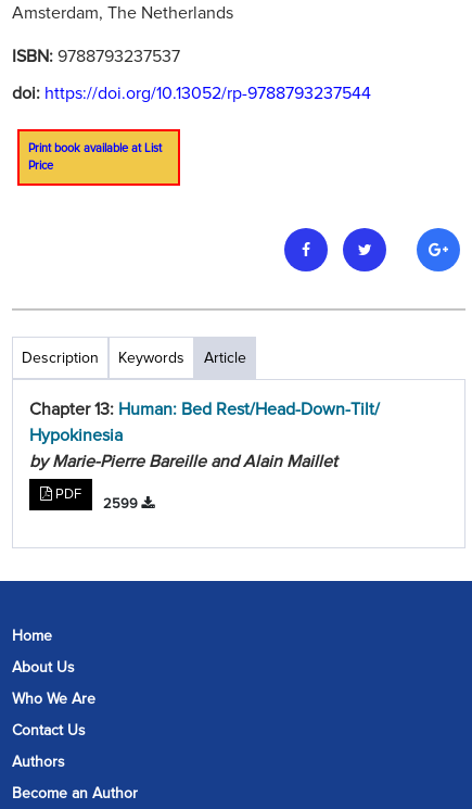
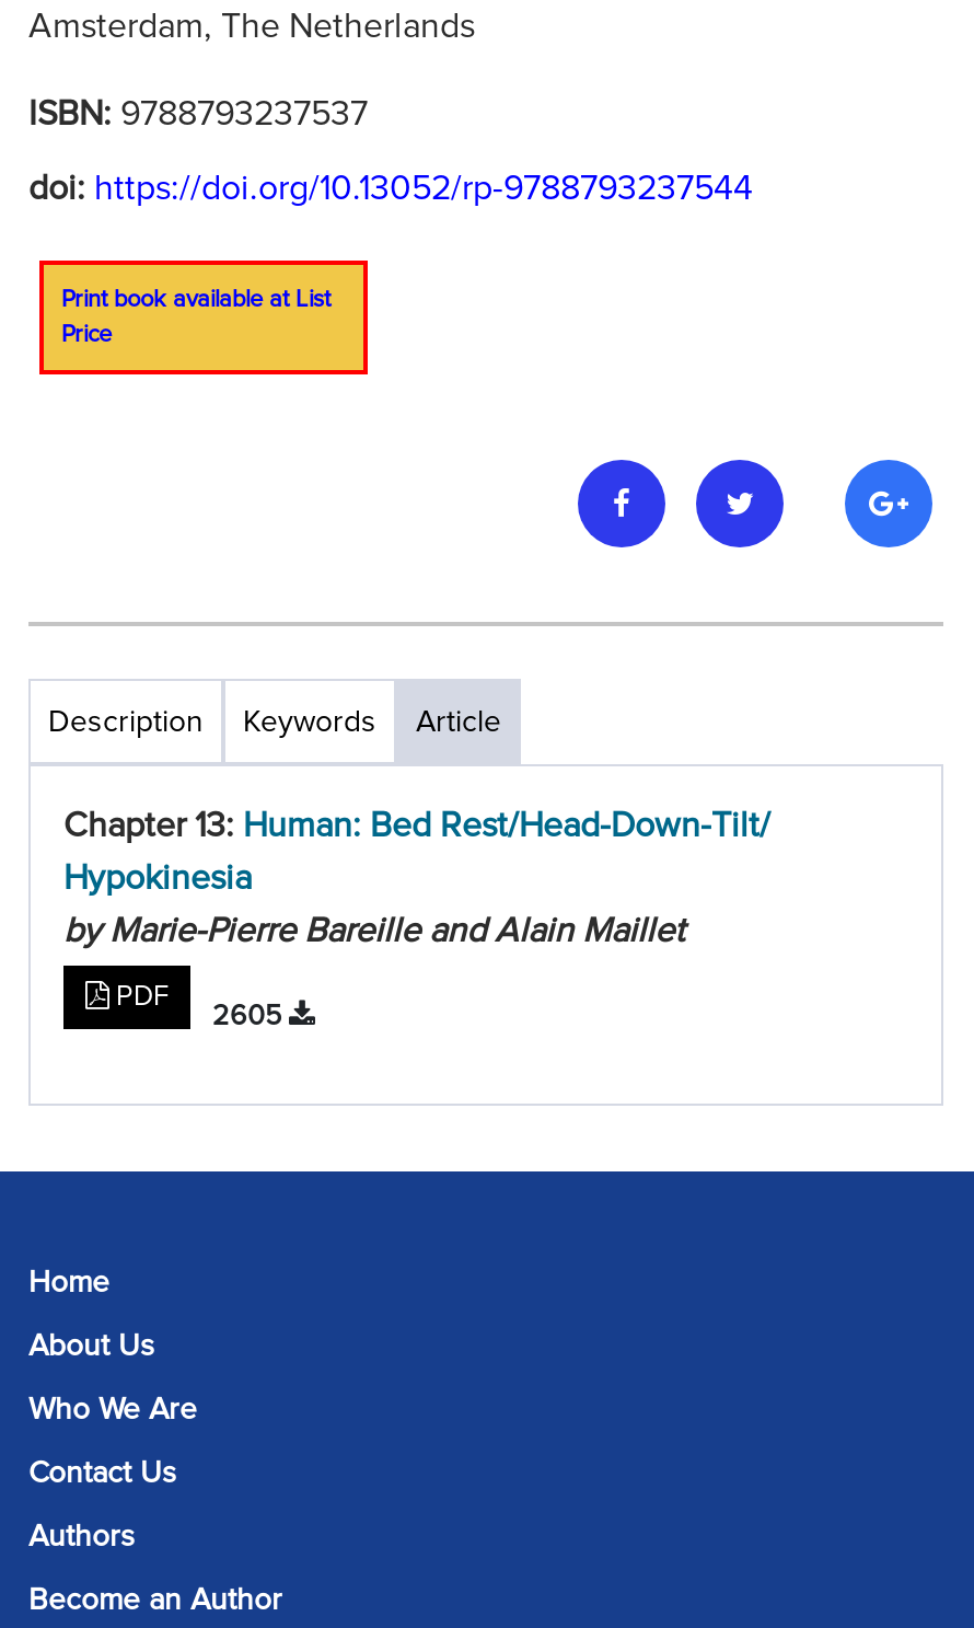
- 2599
+ 2605
